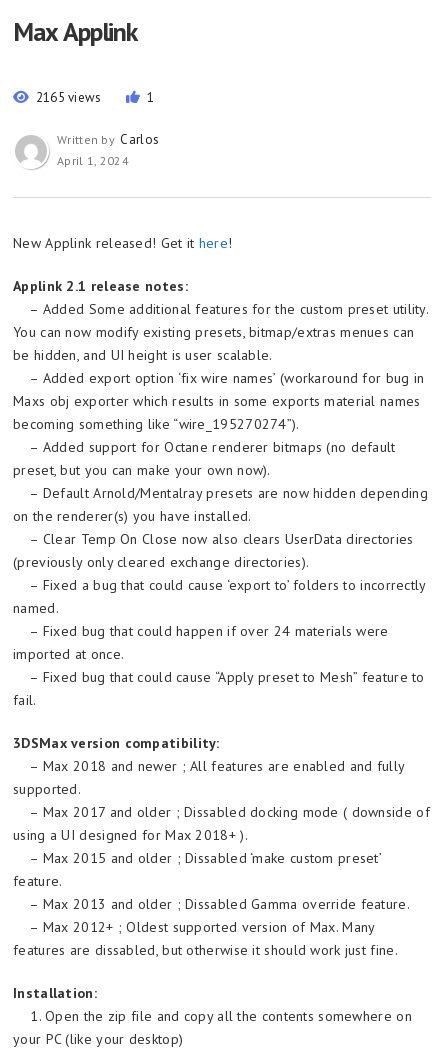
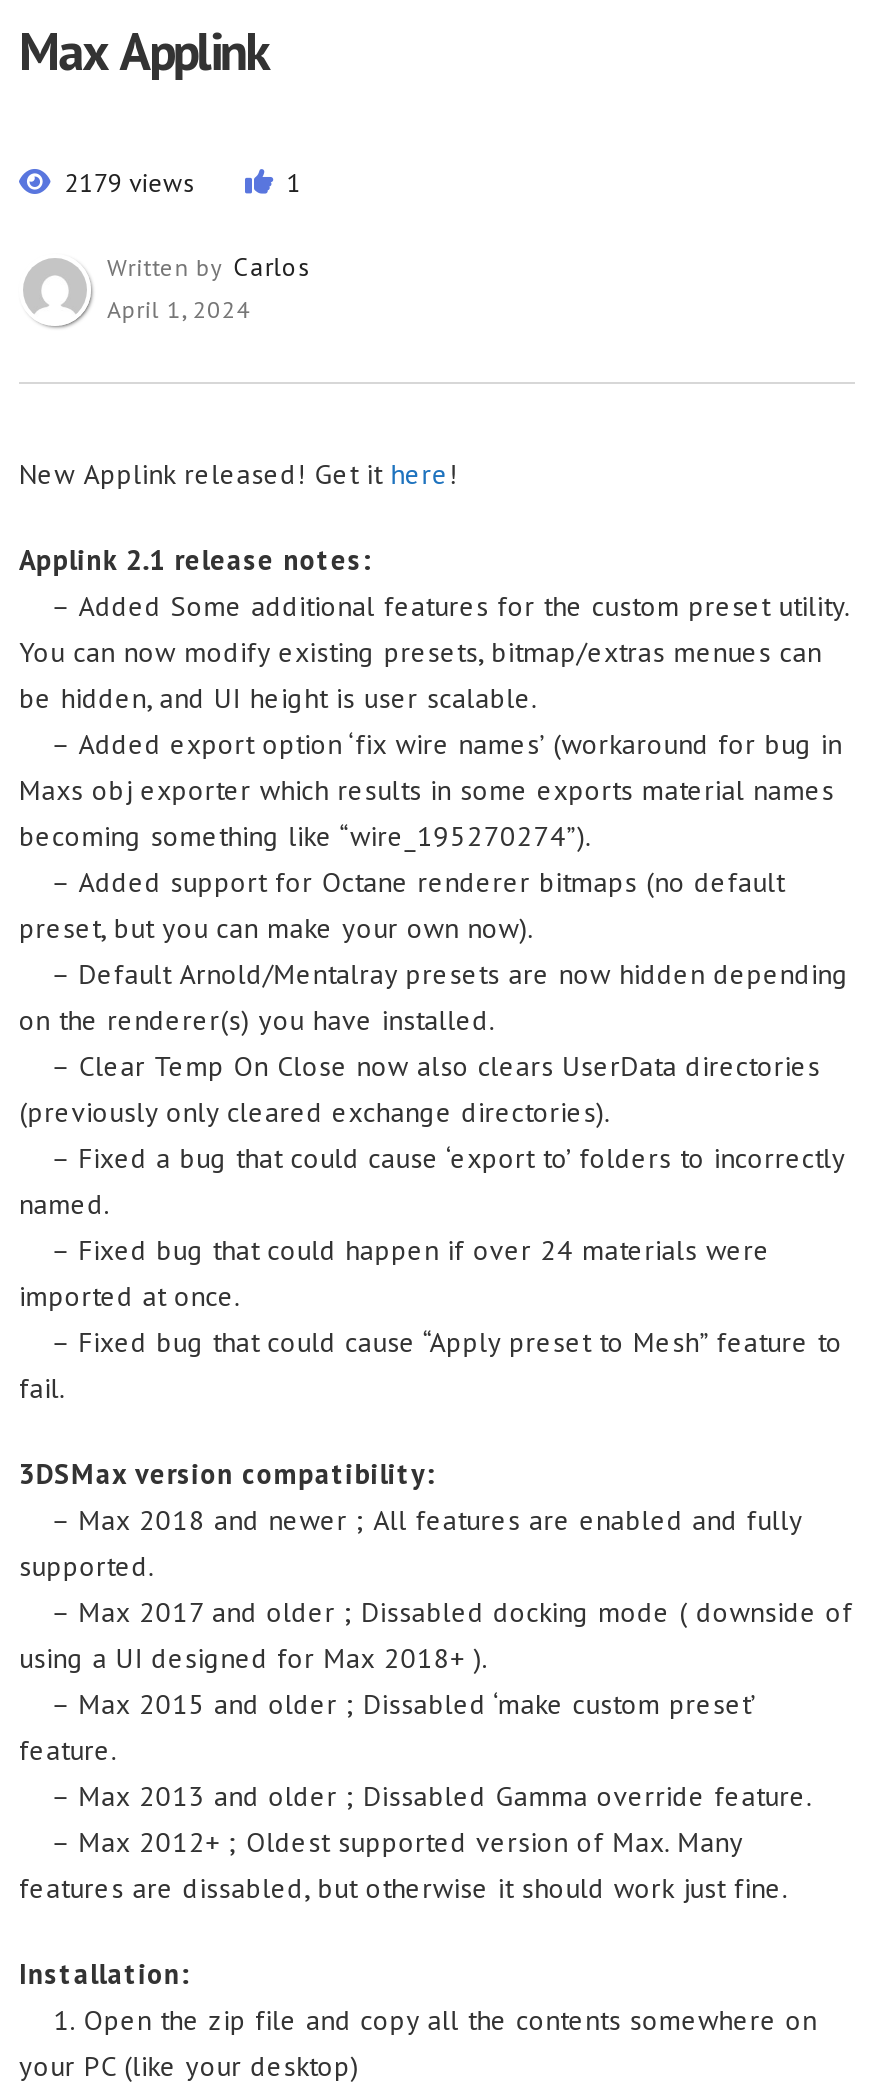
- 2165 views
+ 2179 views
